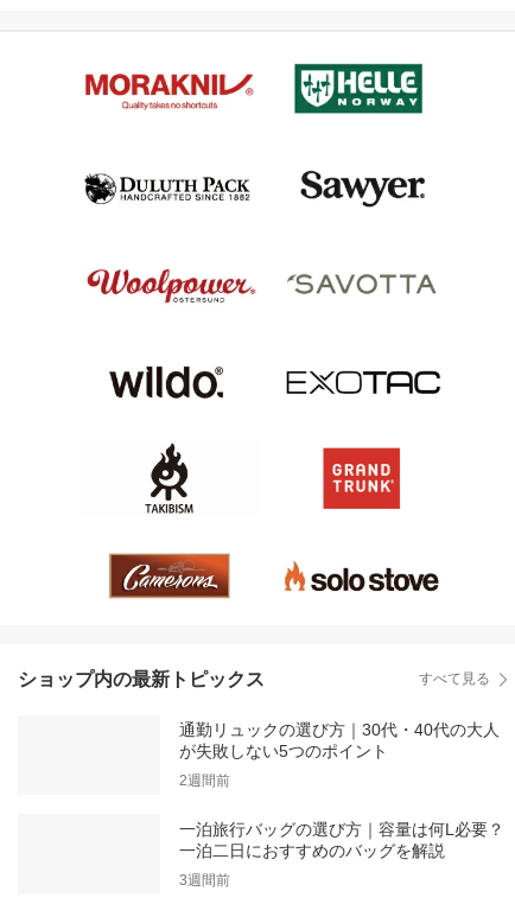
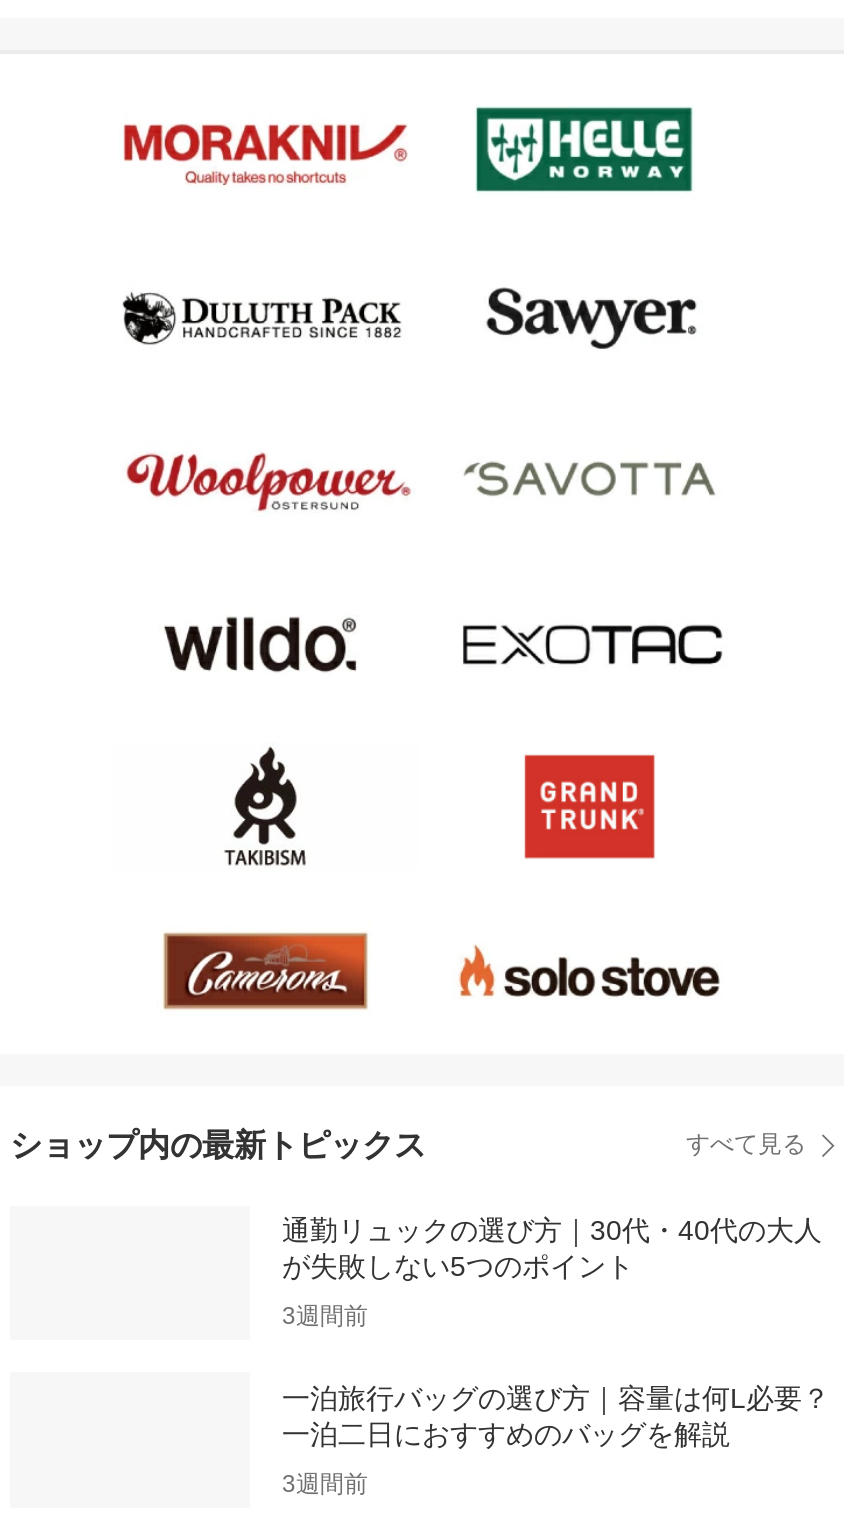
- 2週間前
+ 3週間前
